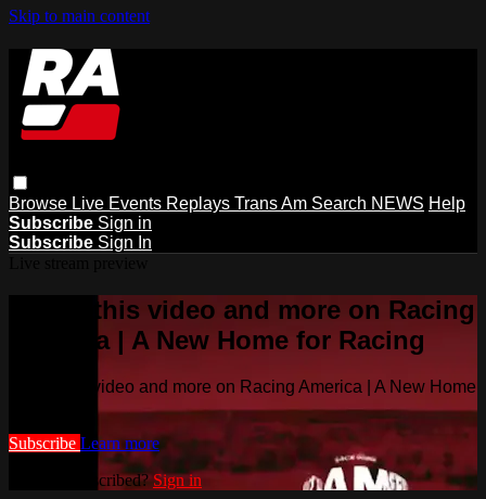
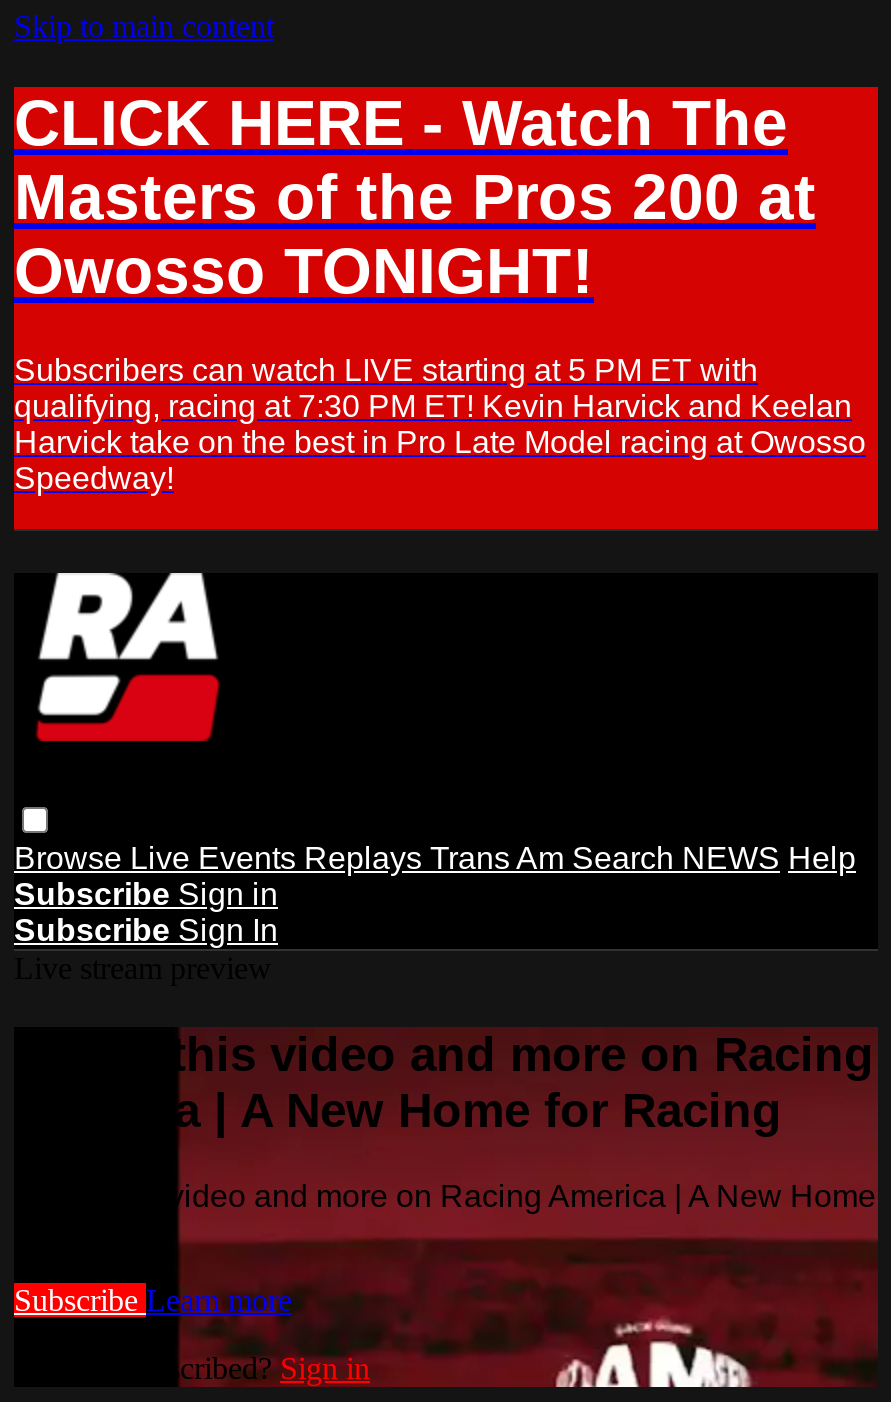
+ [image]
+ CLICK HERE - Watch The
+ Masters of the Pros 200 at
+ Owosso TONIGHT!
+ Subscribers can watch LIVE starting at 5 PM ET with
+ qualifying, racing at 7:30 PM ET! Kevin Harvick and Keelan
+ Harvick take on the best in Pro Late Model racing at Owosso
+ Speedway!
